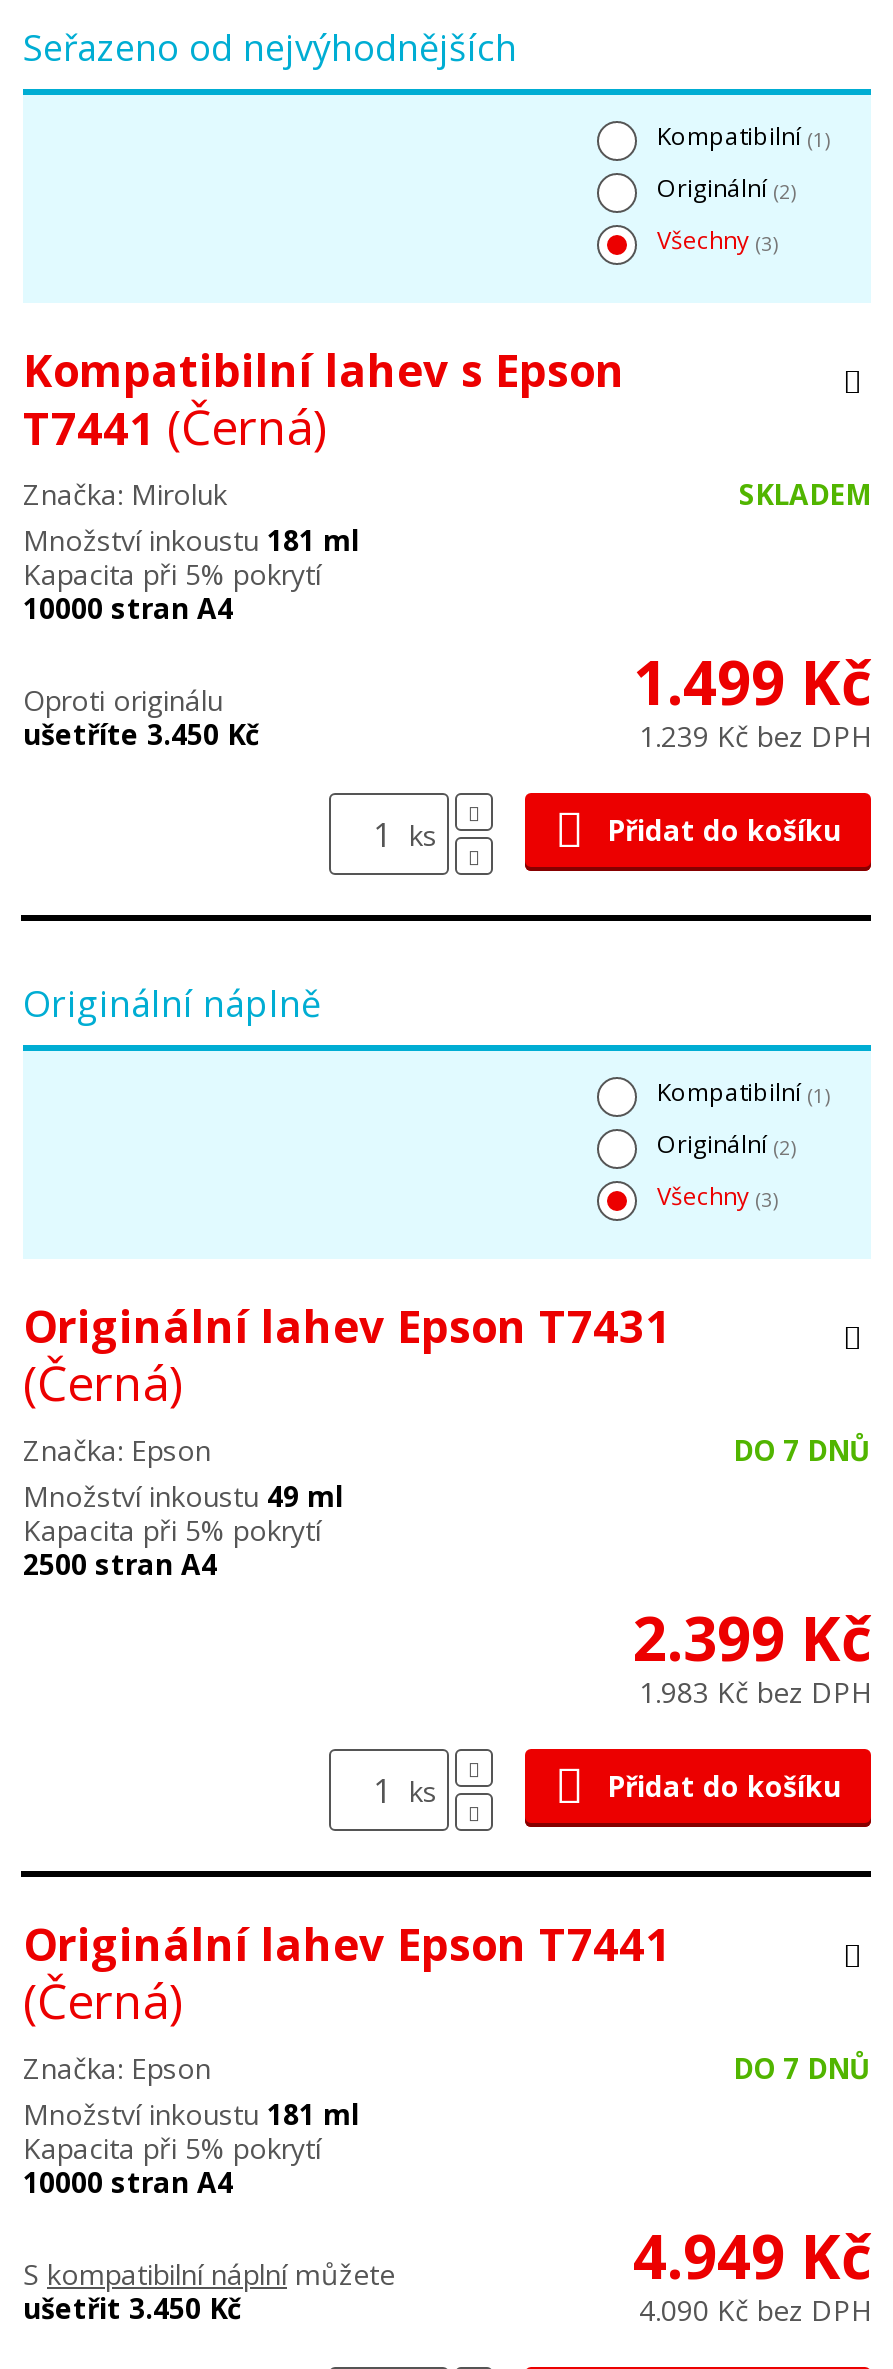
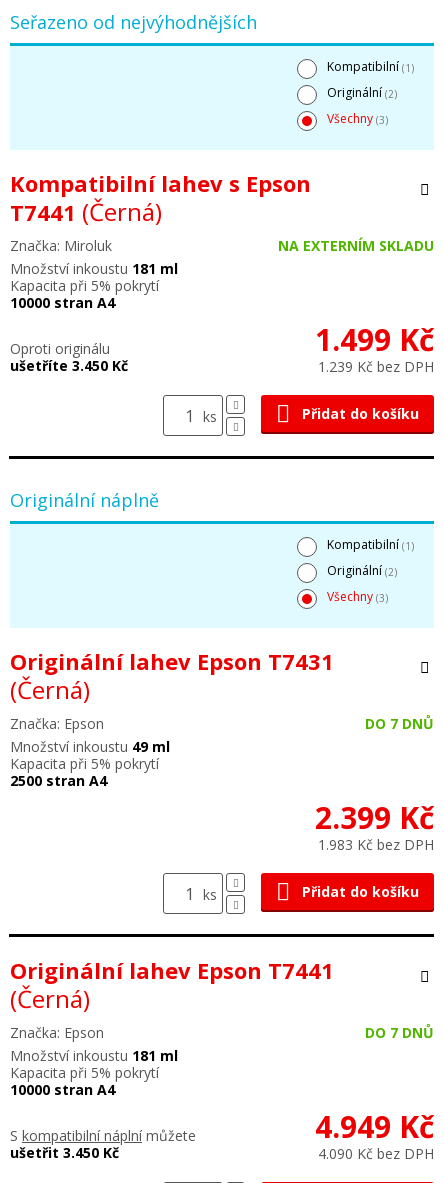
- SKLADEM
+ NA EXTERNÍM SKLADU
